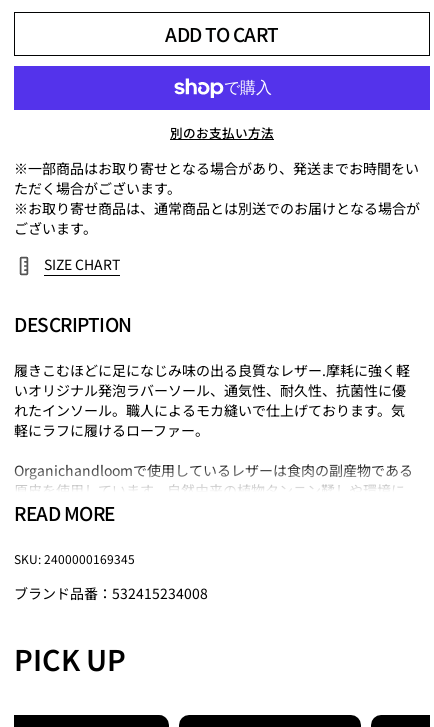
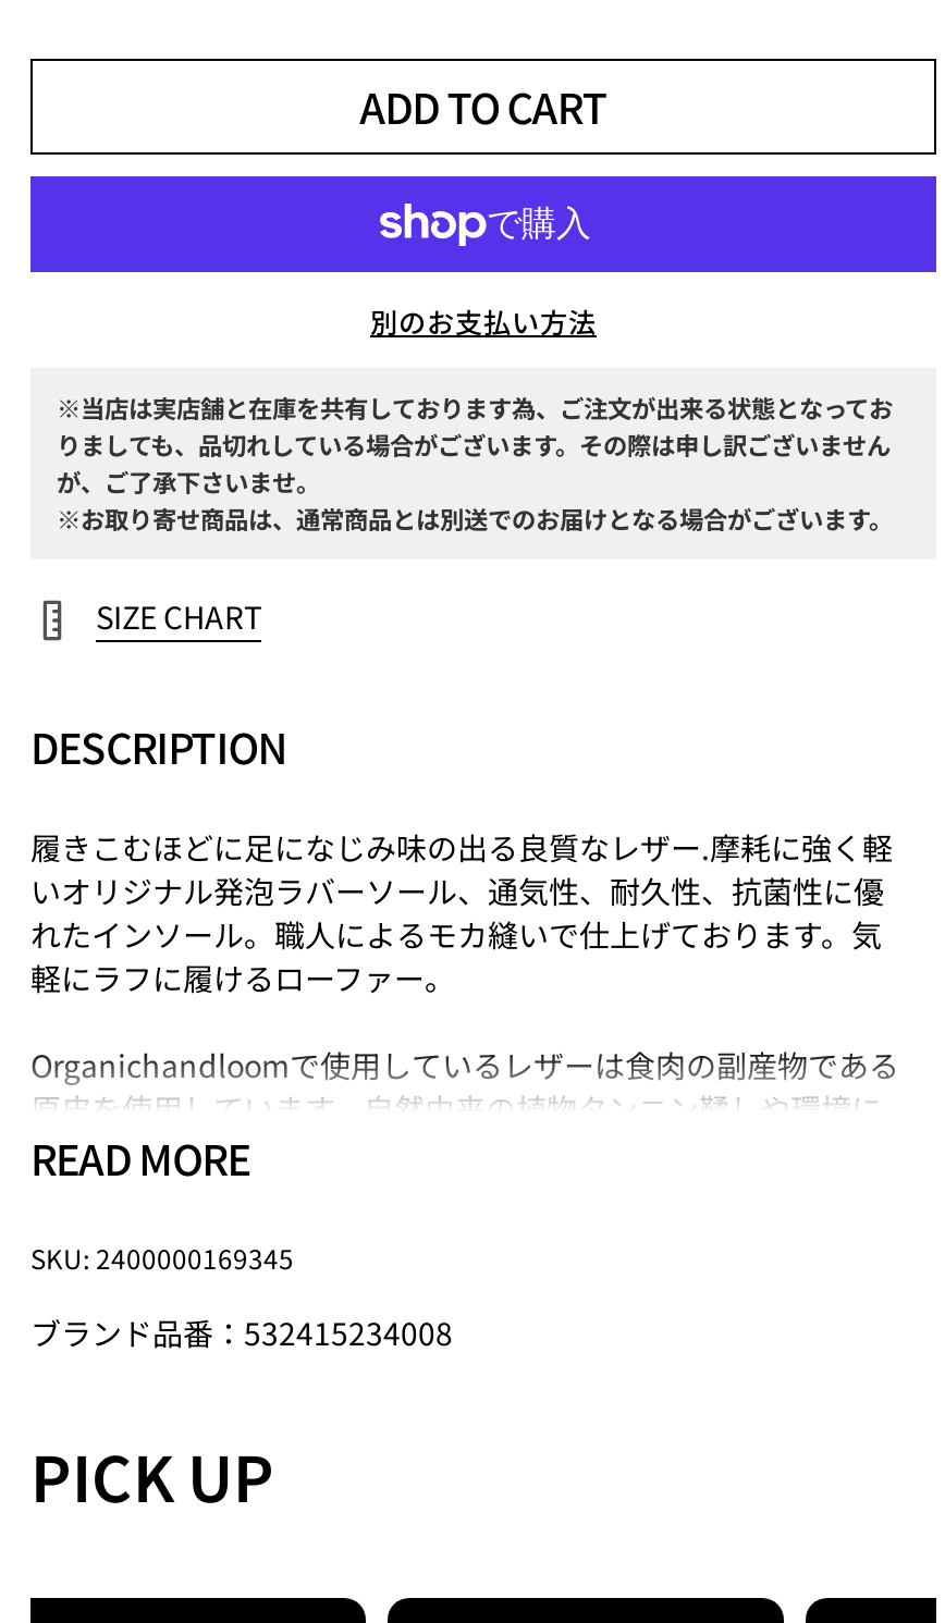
- ※一部商品はお取り寄せとなる場合があり、発送までお時間をい
- ただく場合がございます。
- ※お取り寄せ商品は、通常商品とは別送でのお届けとなる場合が
- ございます。
+ ※当店は実店舗と在庫を共有しております為、ご注文が出来る状態となってお
+ りましても、品切れしている場合がございます。その際は申し訳ございません
+ が、ご了承下さいませ。
+ ※お取り寄せ商品は、通常商品とは別送でのお届けとなる場合がございます。
